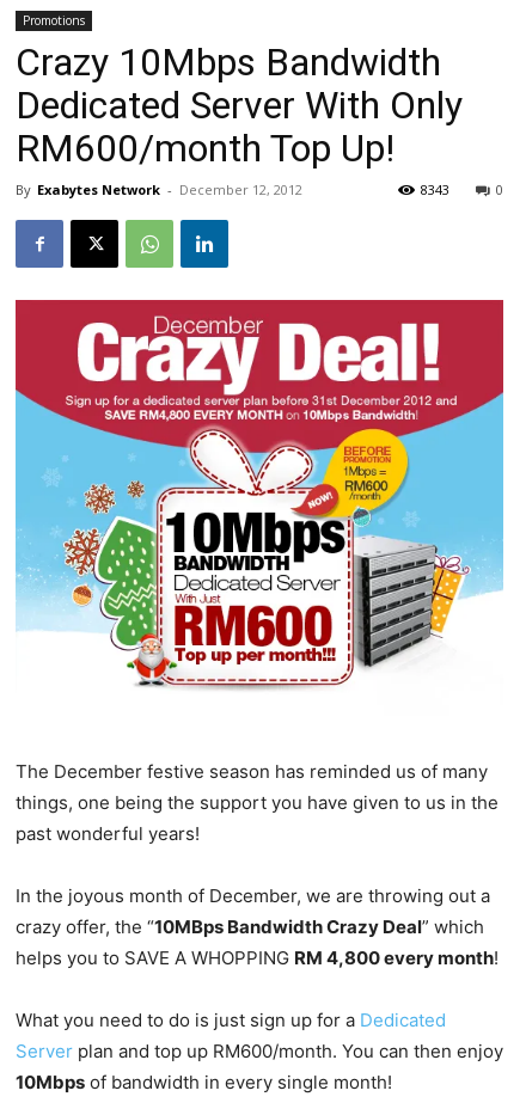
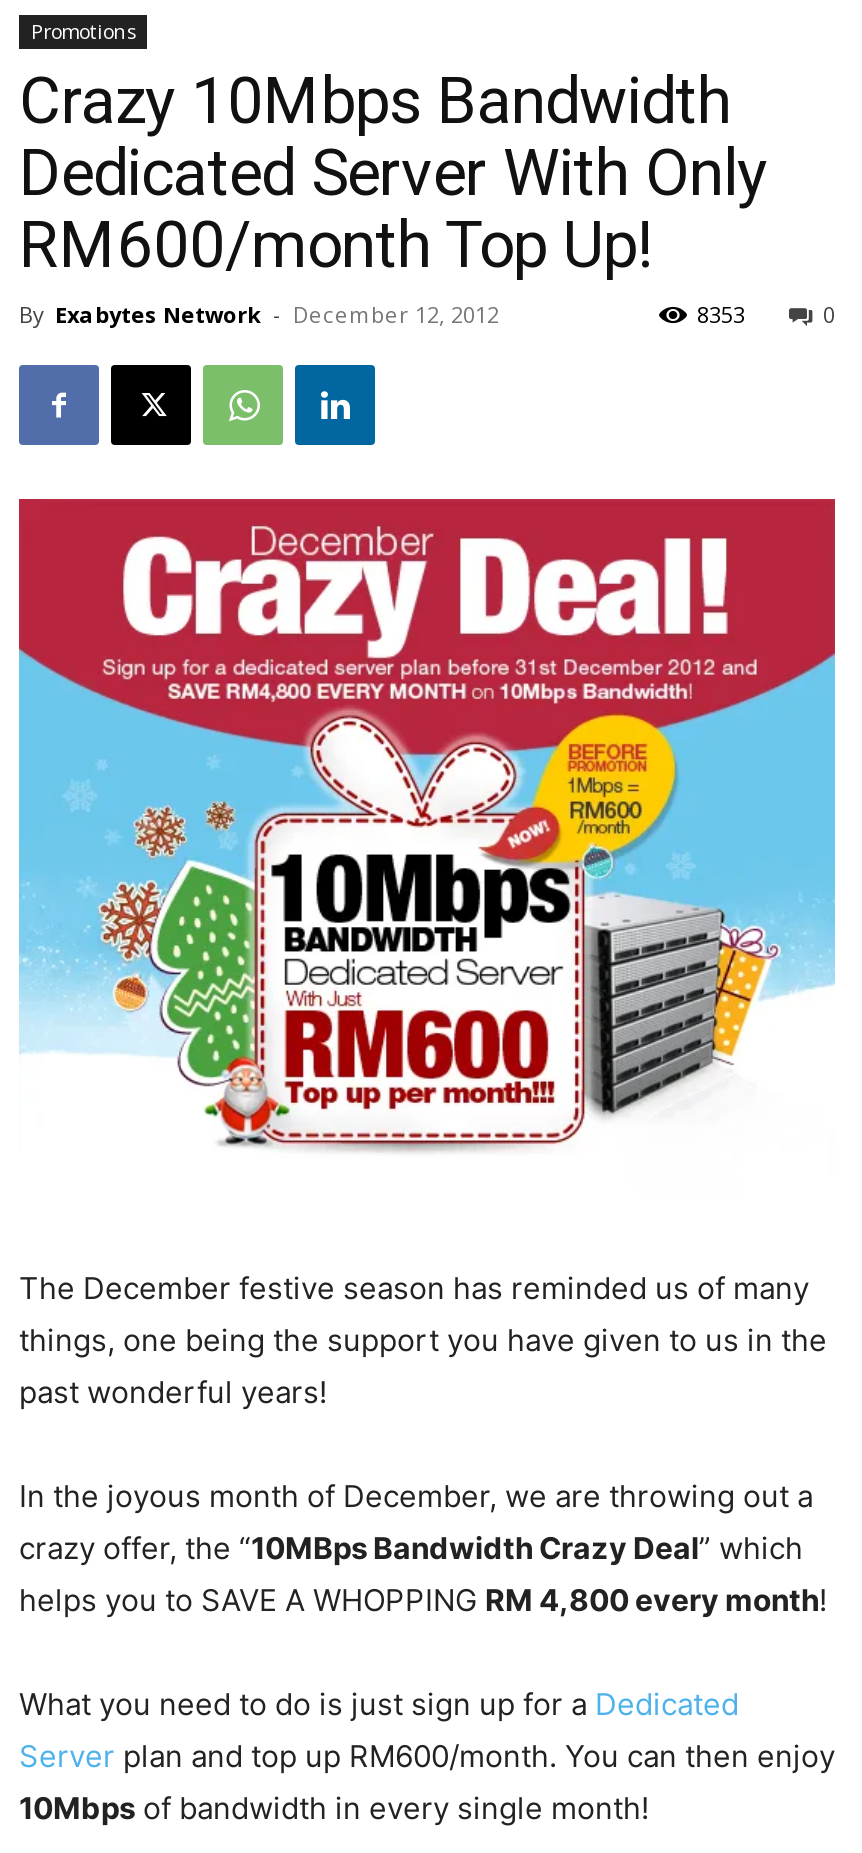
- 8343
+ 8353
